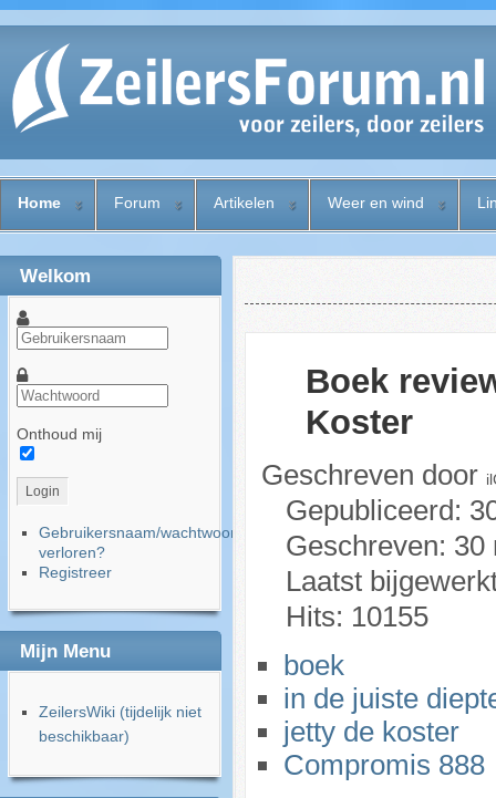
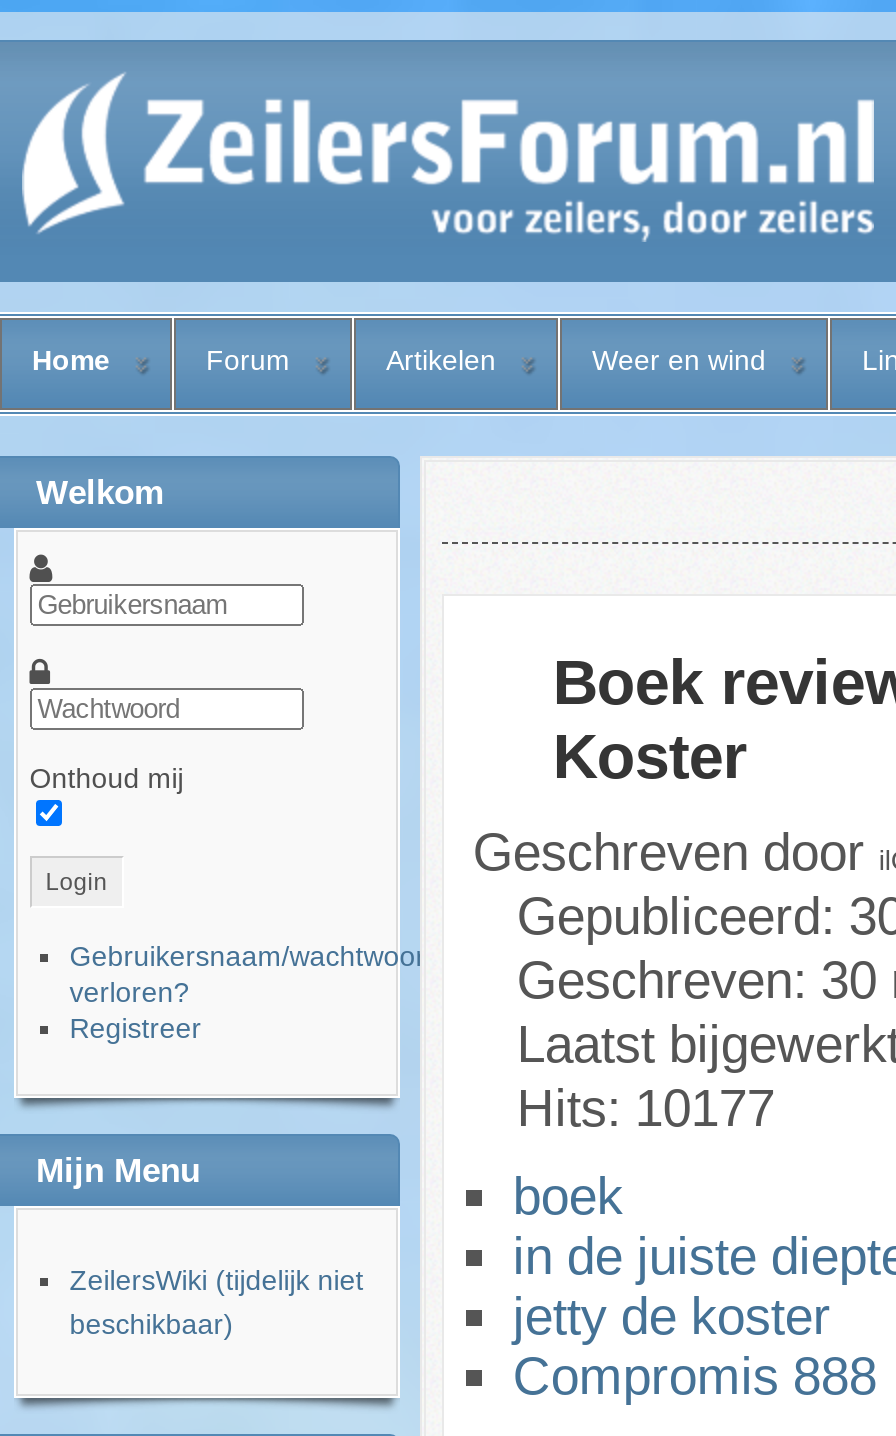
- Hits: 10155
+ Hits: 10177
